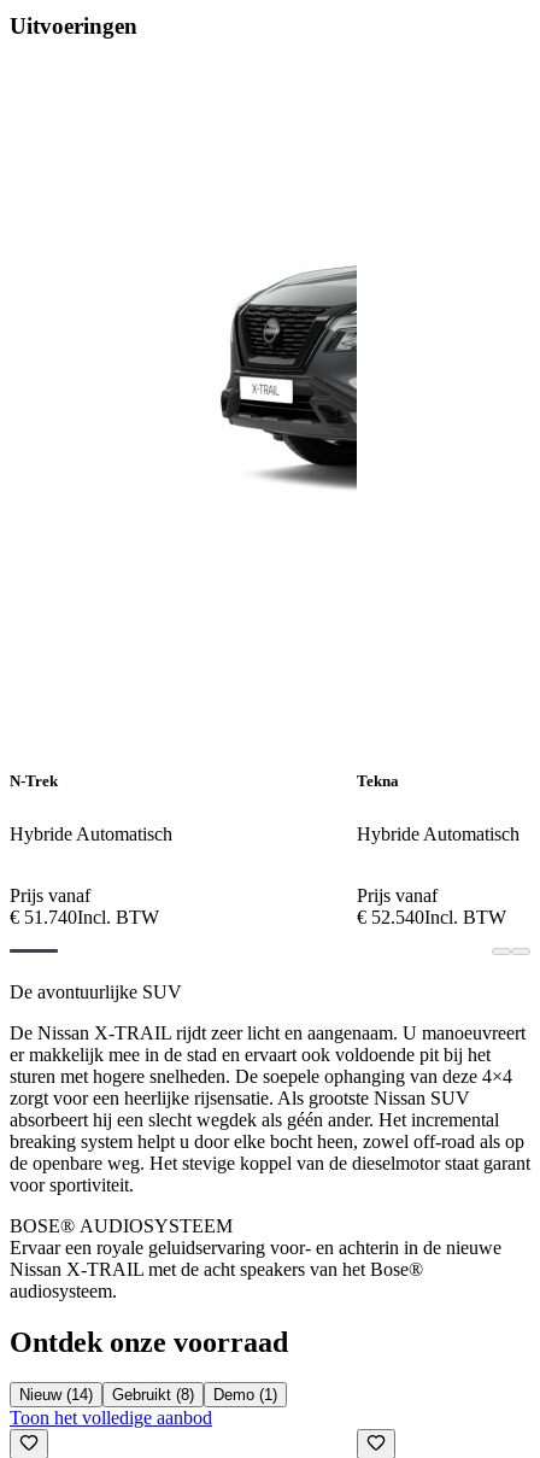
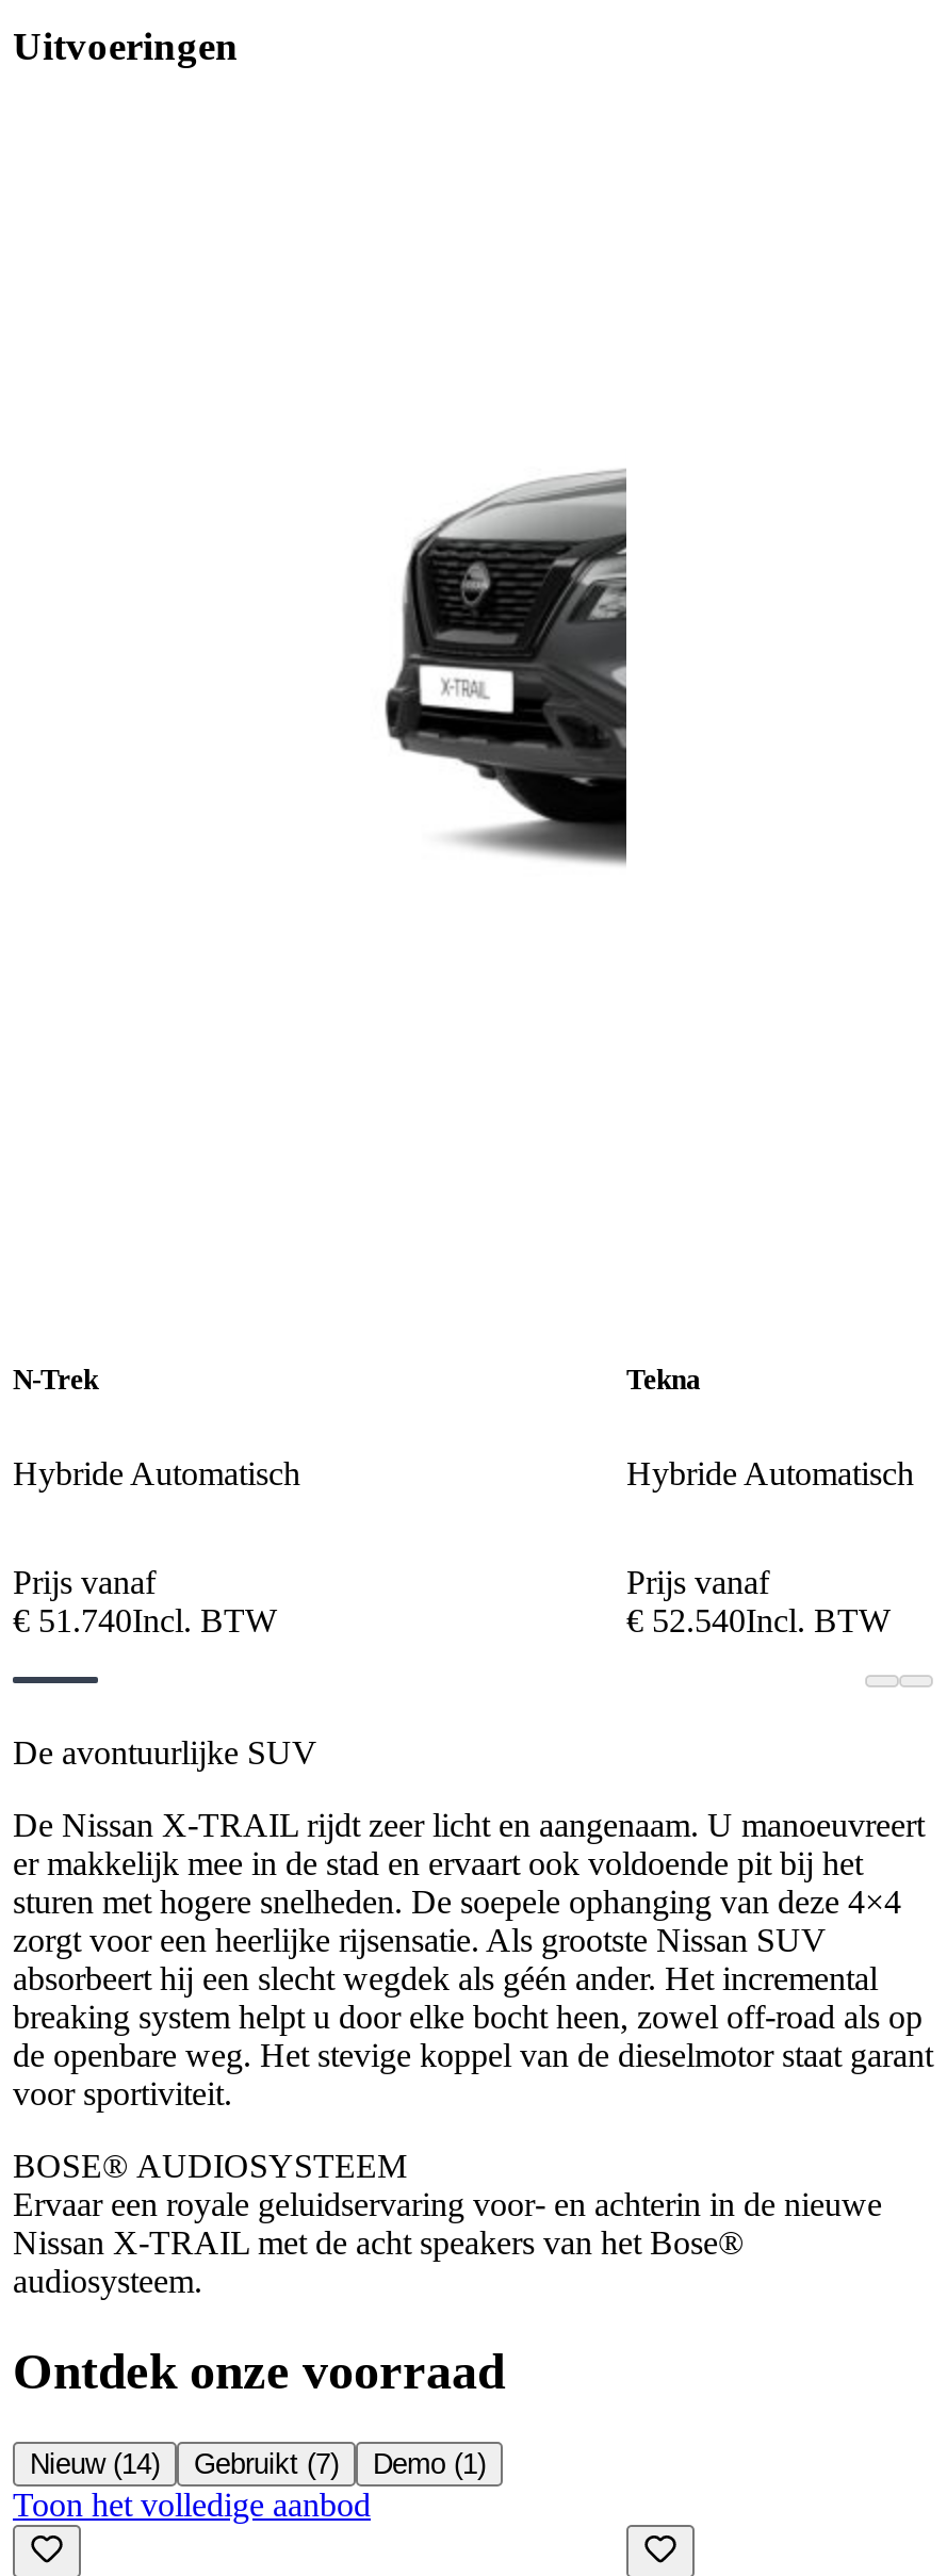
- Nieuw (14) Gebruikt (8) Demo (1)
+ Nieuw (14) Gebruikt (7) Demo (1)
